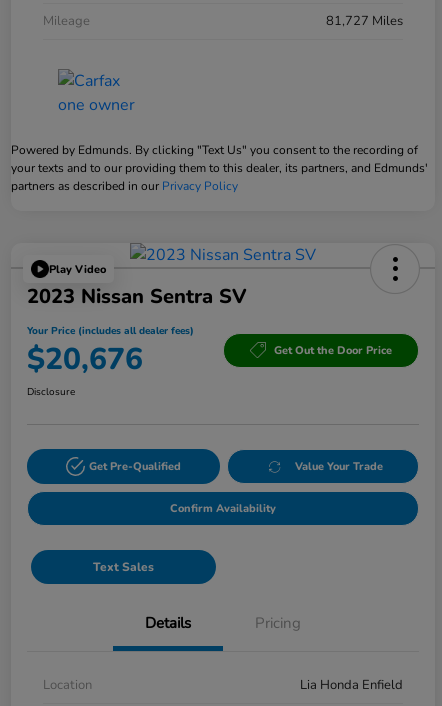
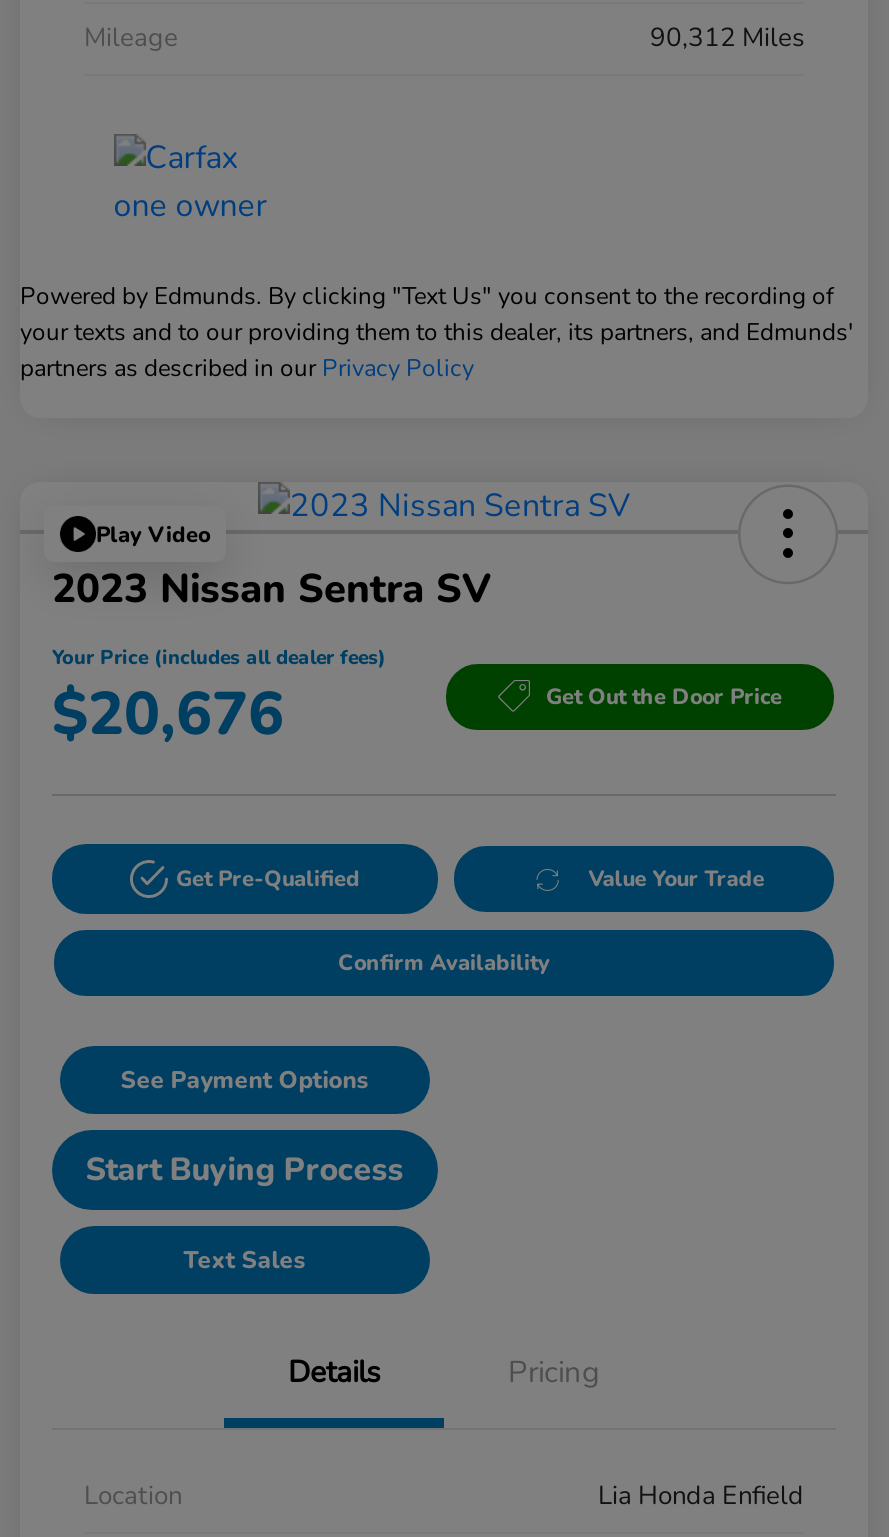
- 81,727 Miles
+ 90,312 Miles

- Disclosure

moved up: Get Pre-Qualified | Value Your Trade | Confirm Availability

+ See Payment Options
+ Start Buying Process
